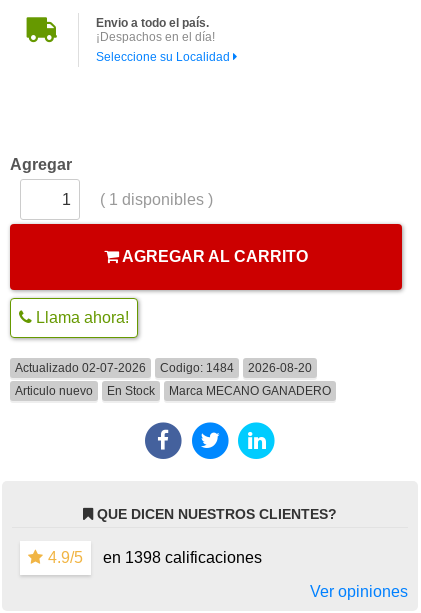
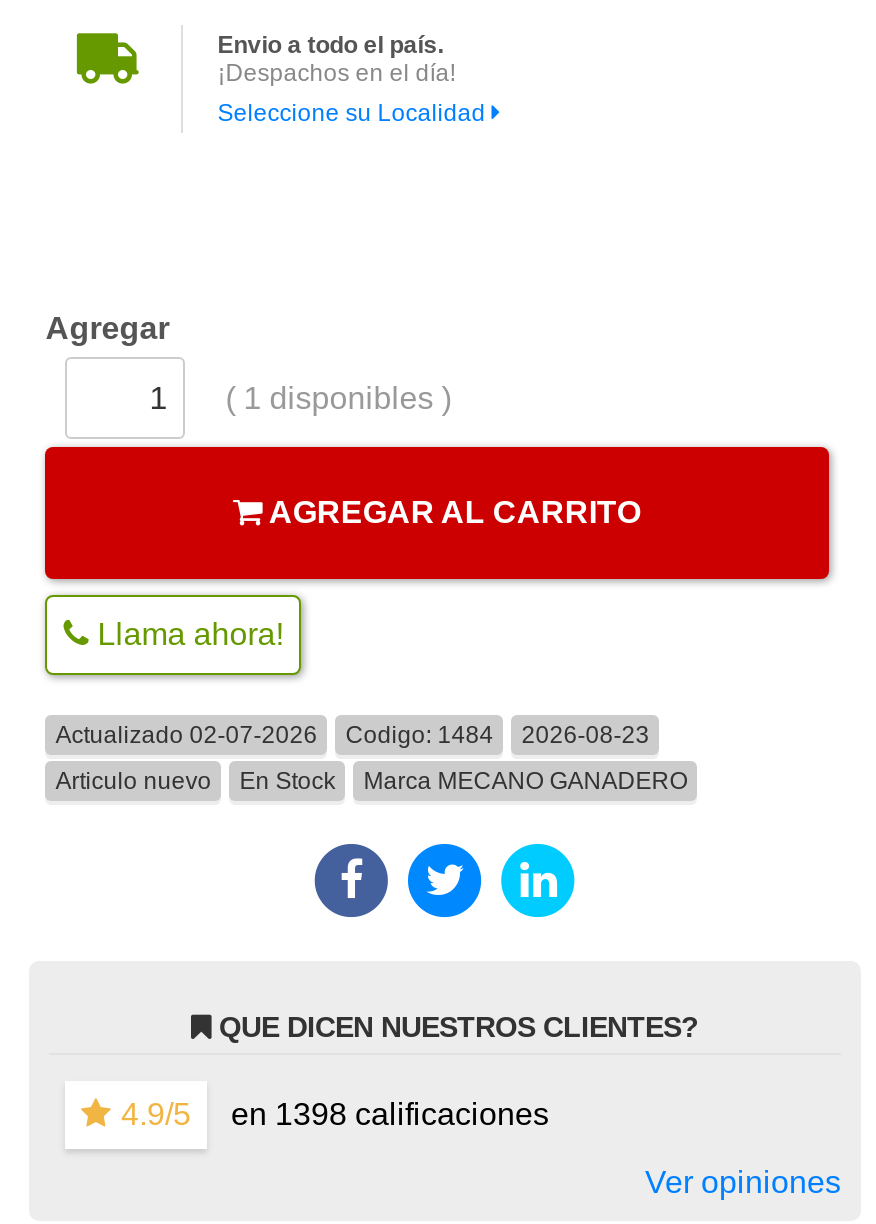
- Actualizado 02-07-2026 Codigo: 1484 2026-08-20
+ Actualizado 02-07-2026 Codigo: 1484 2026-08-23
